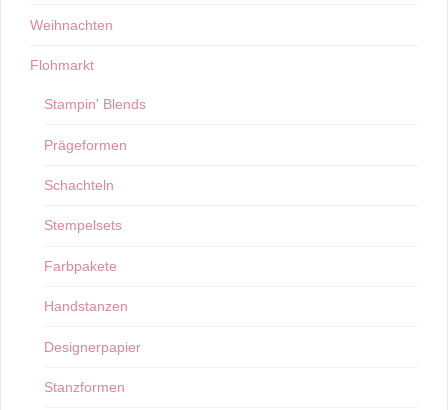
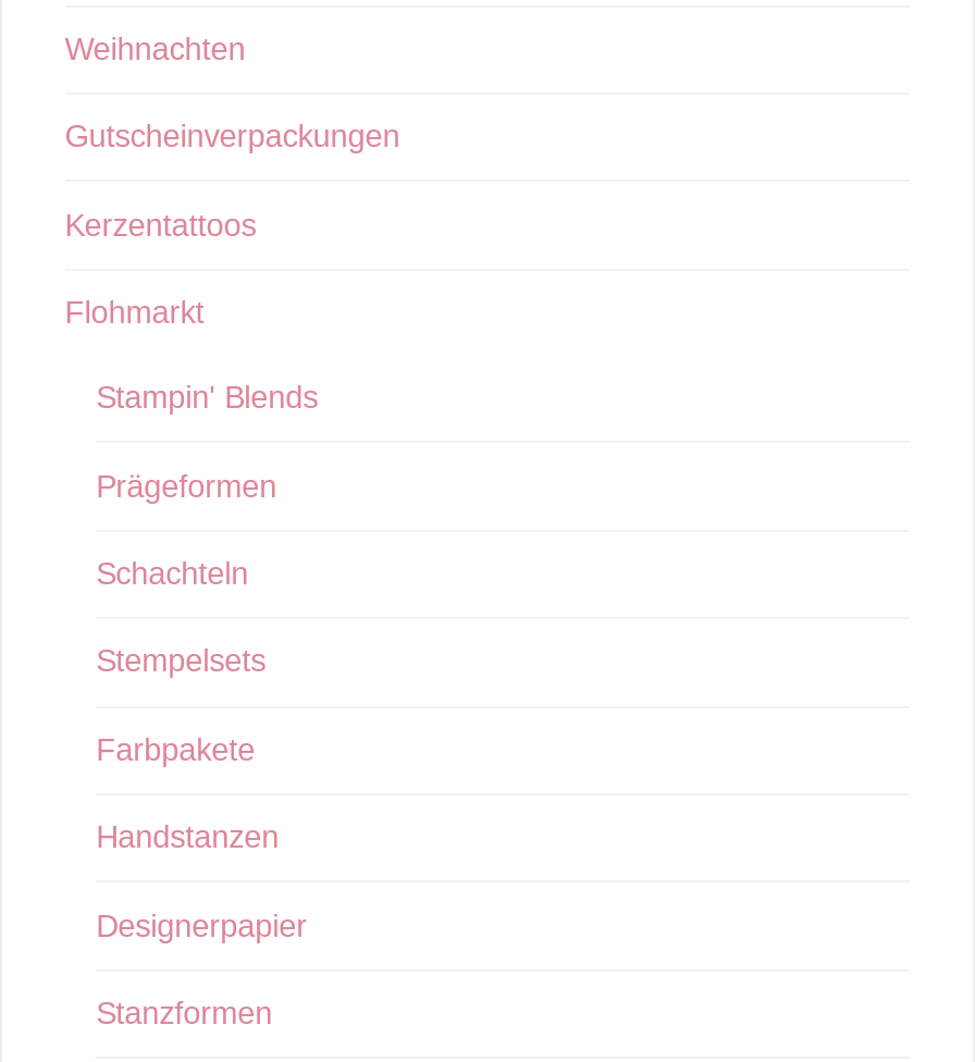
+ Gutscheinverpackungen
+ Kerzentattoos
